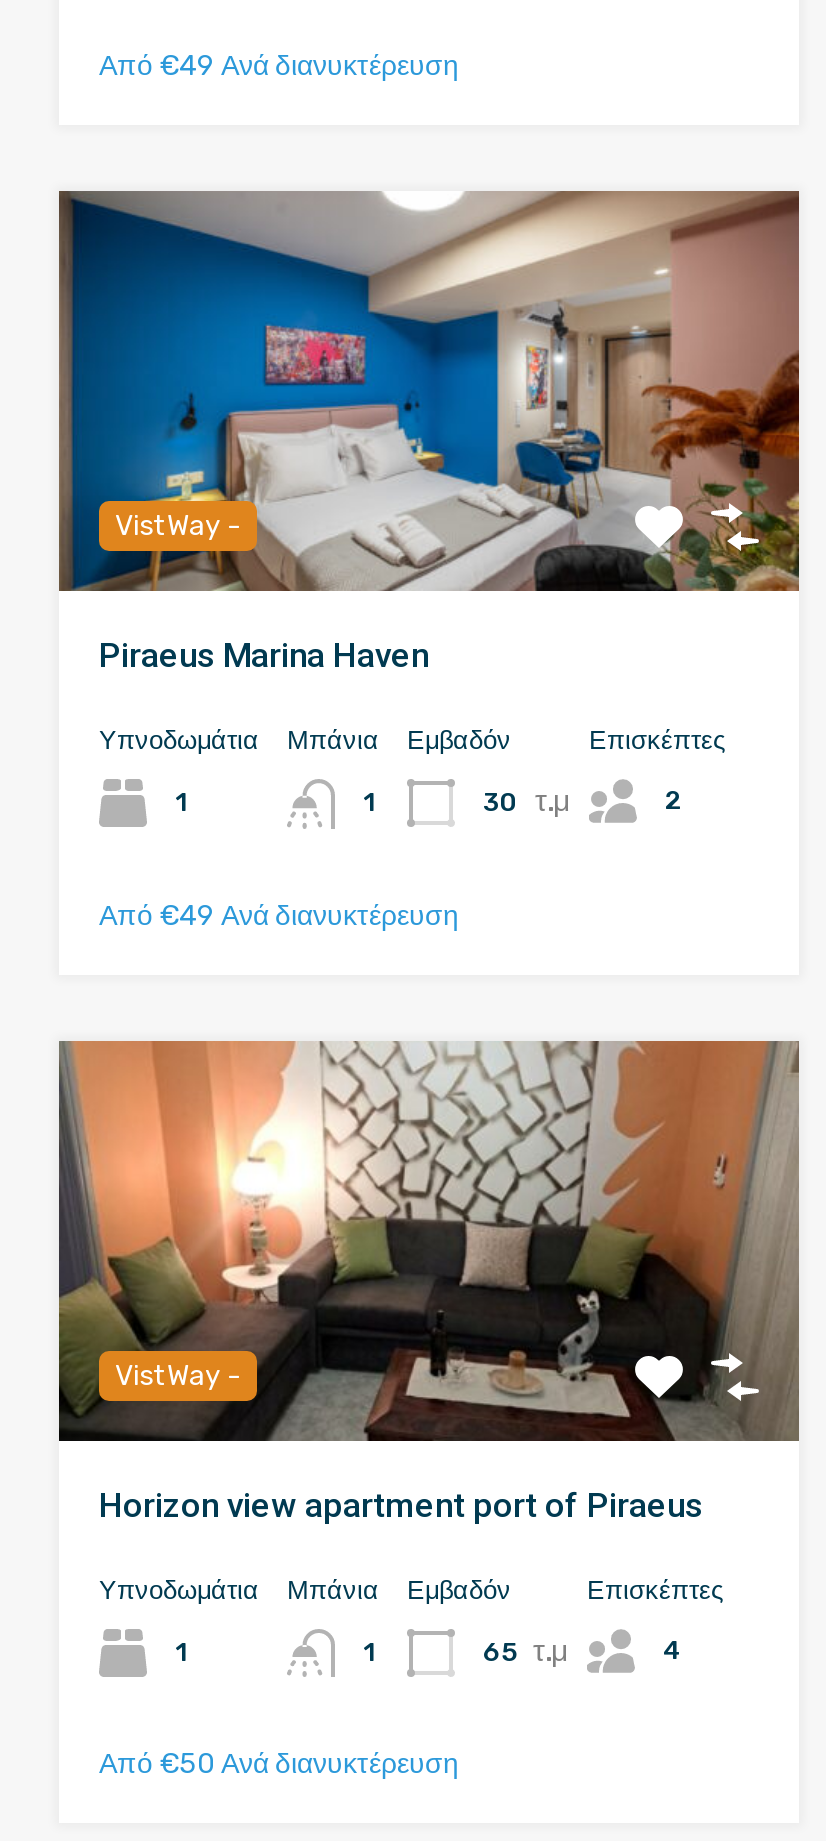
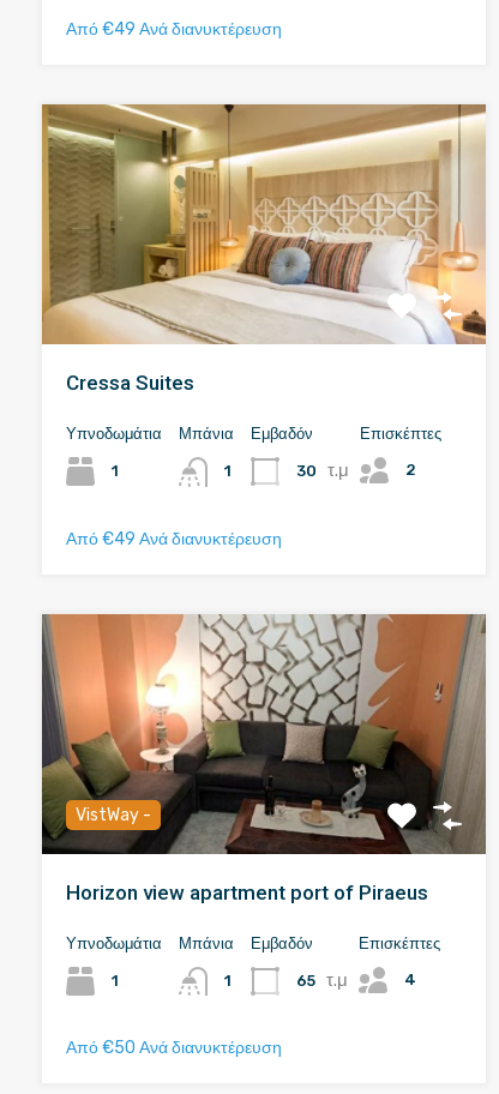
- [image]
- VistWay -
- Piraeus Marina Haven
+ [image]
+ Cressa Suites
